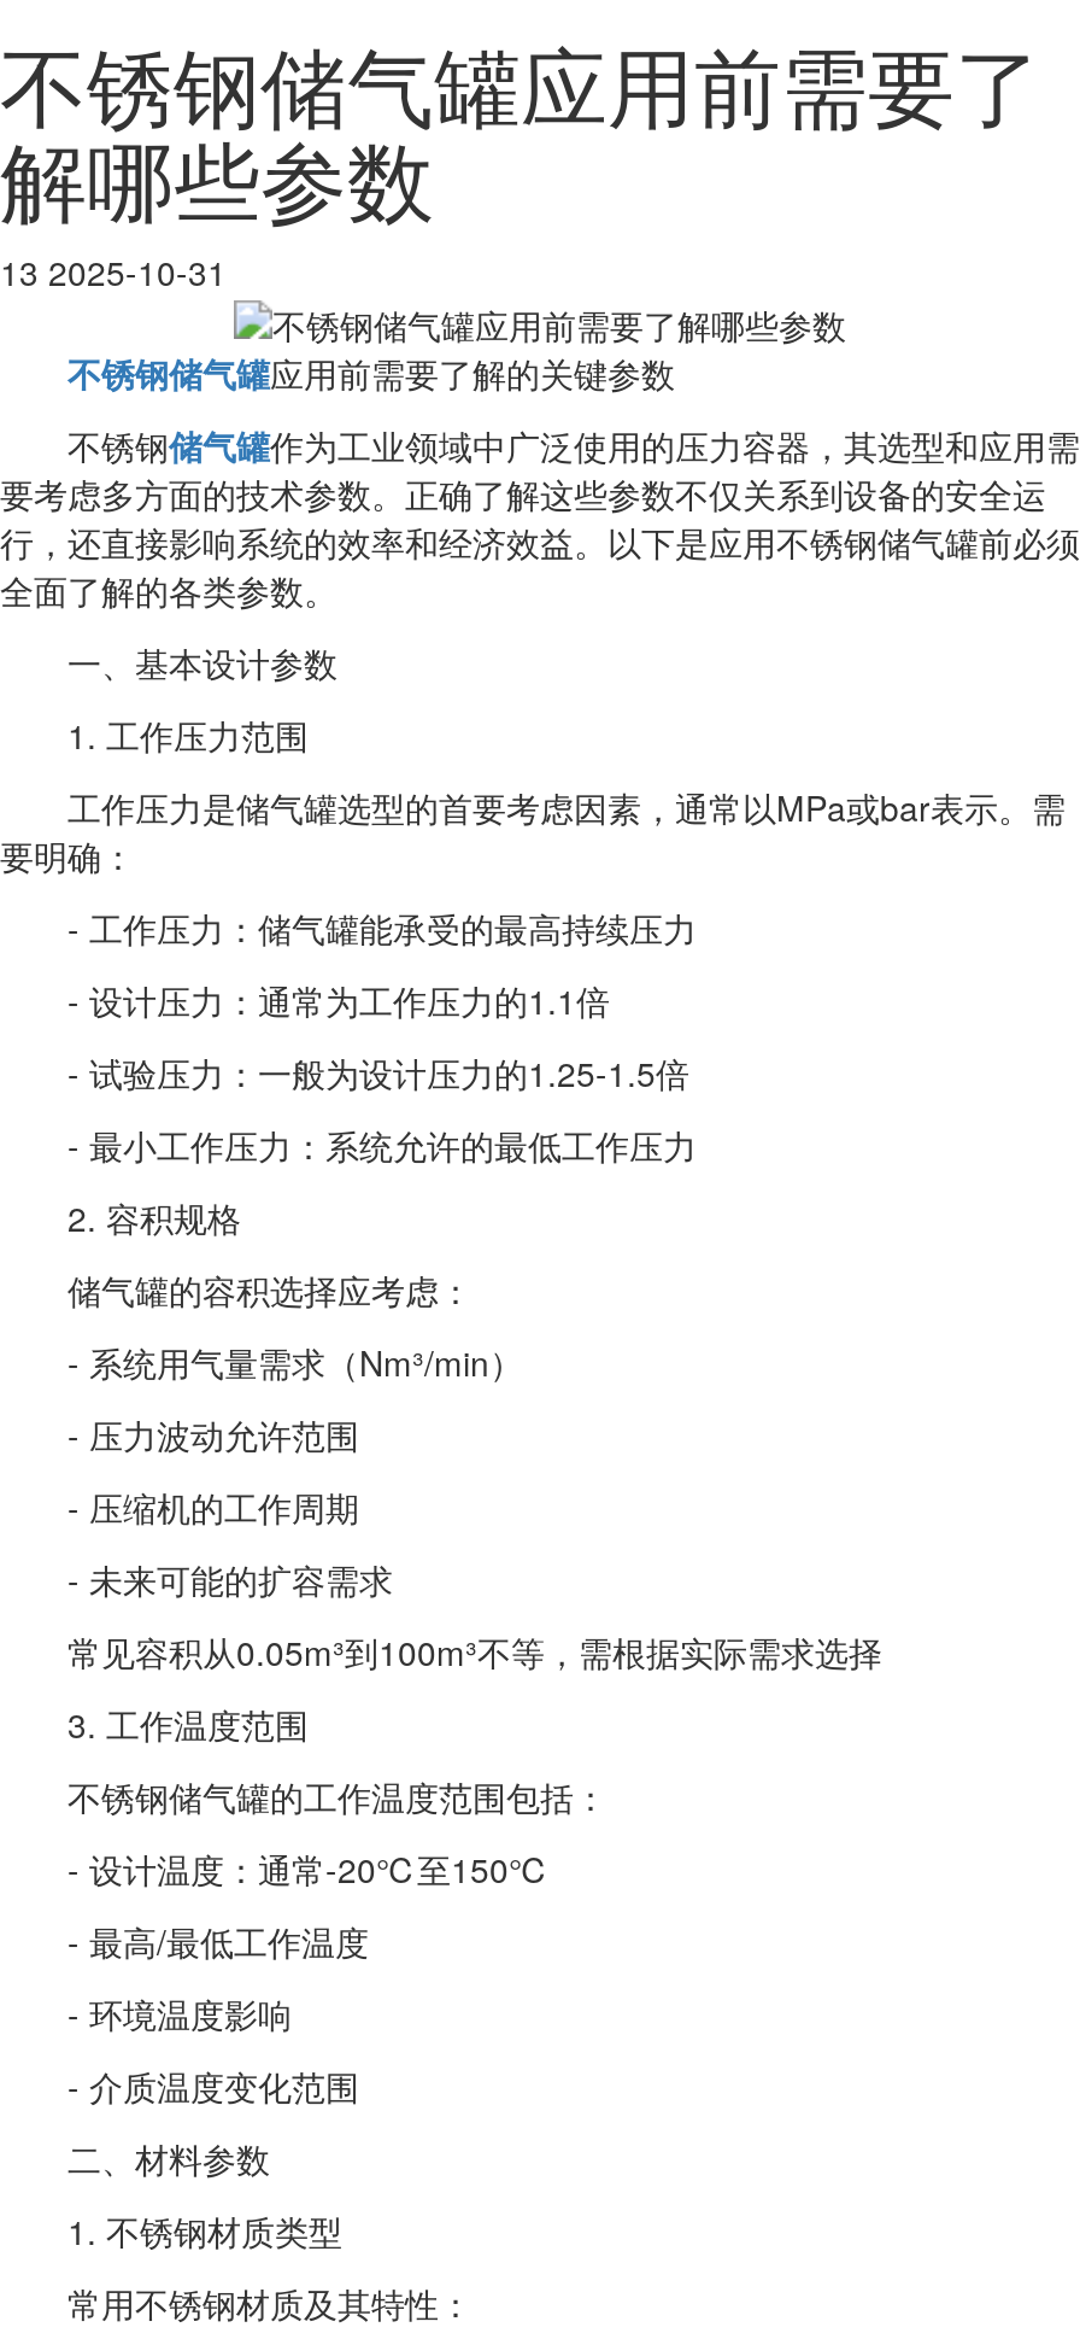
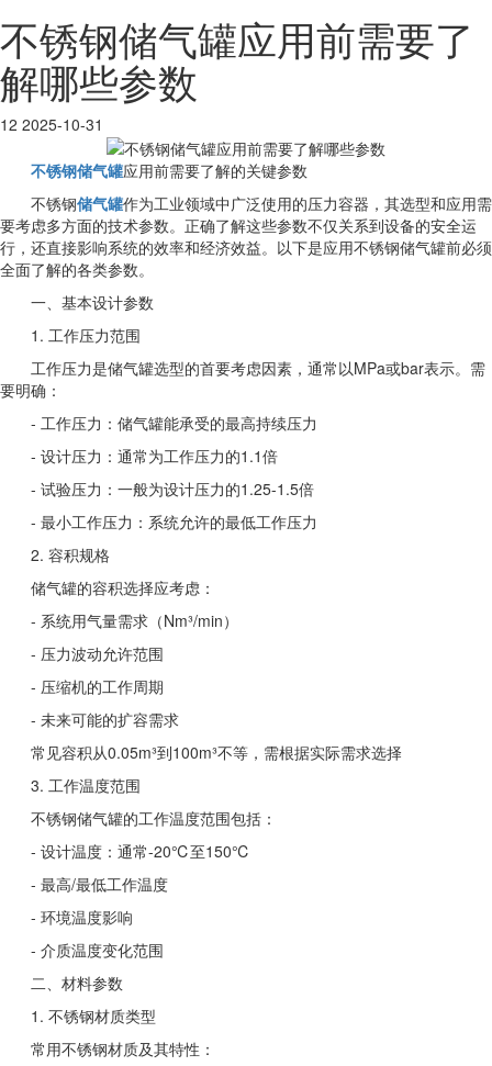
- 13 2025-10-31
+ 12 2025-10-31
